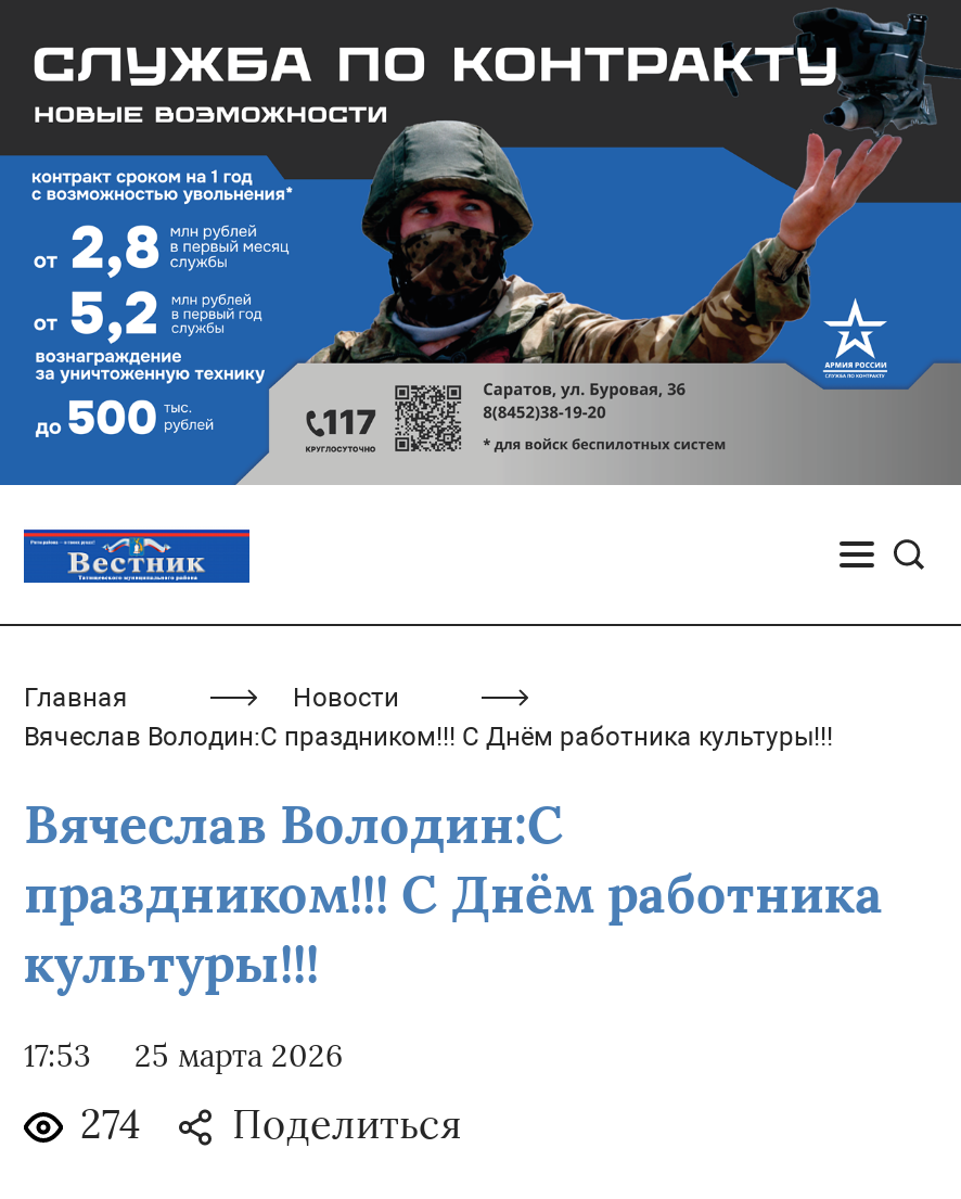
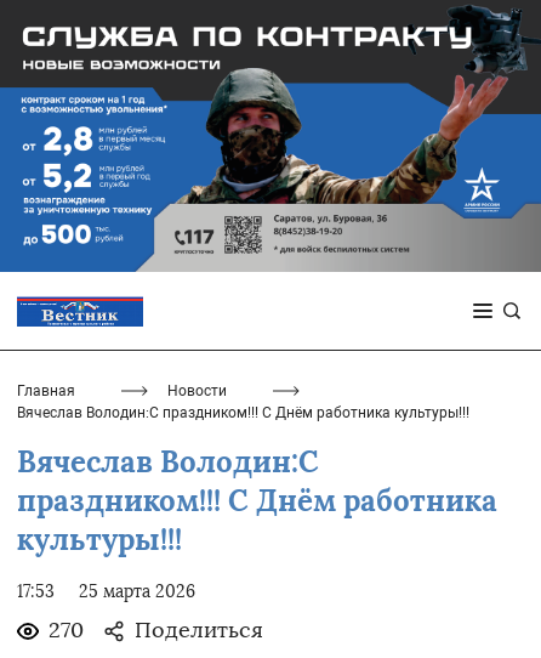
- 274 Поделиться
+ 270 Поделиться
